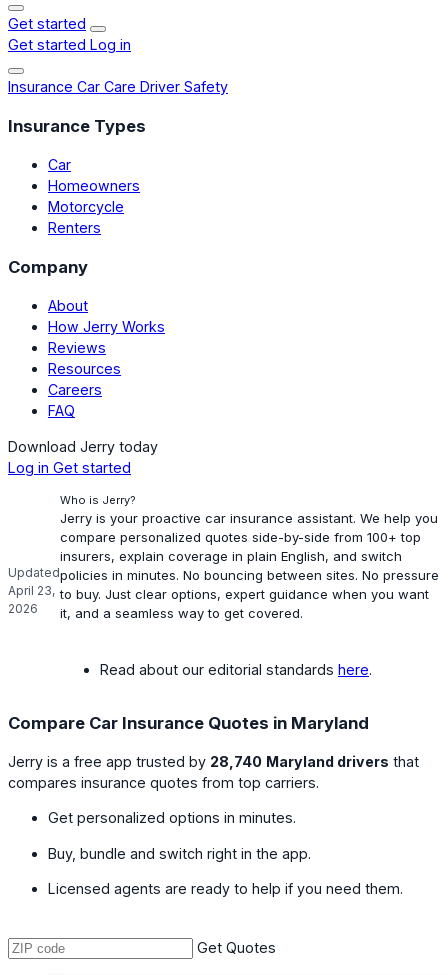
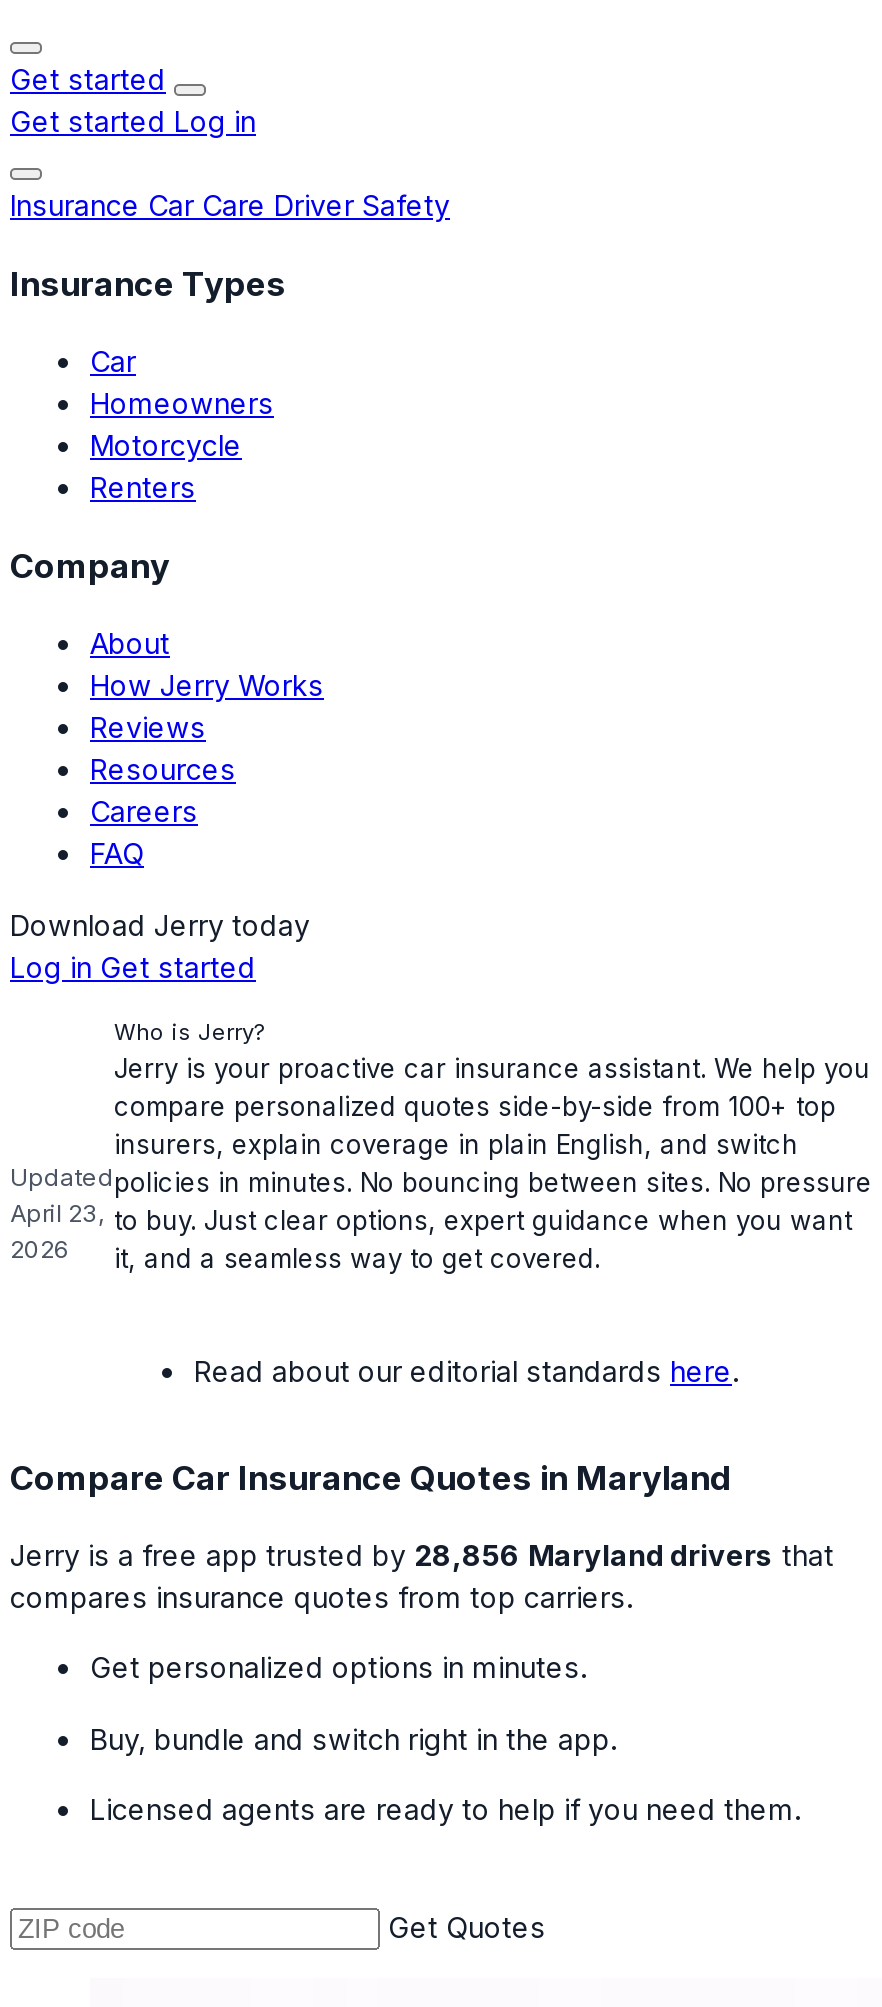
- Jerry is a free app trusted by 28,740 Maryland drivers that
+ Jerry is a free app trusted by 28,856 Maryland drivers that
